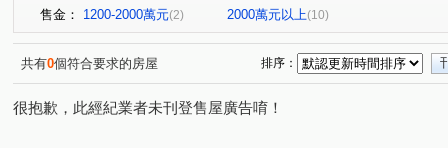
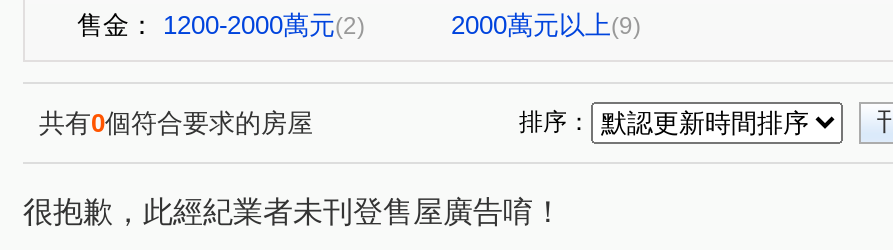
- 2000萬元以上(10)
+ 2000萬元以上(9)
